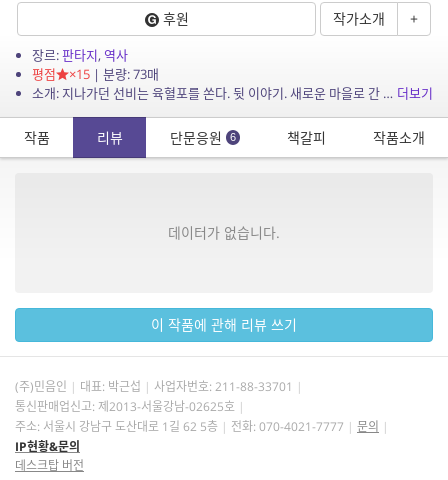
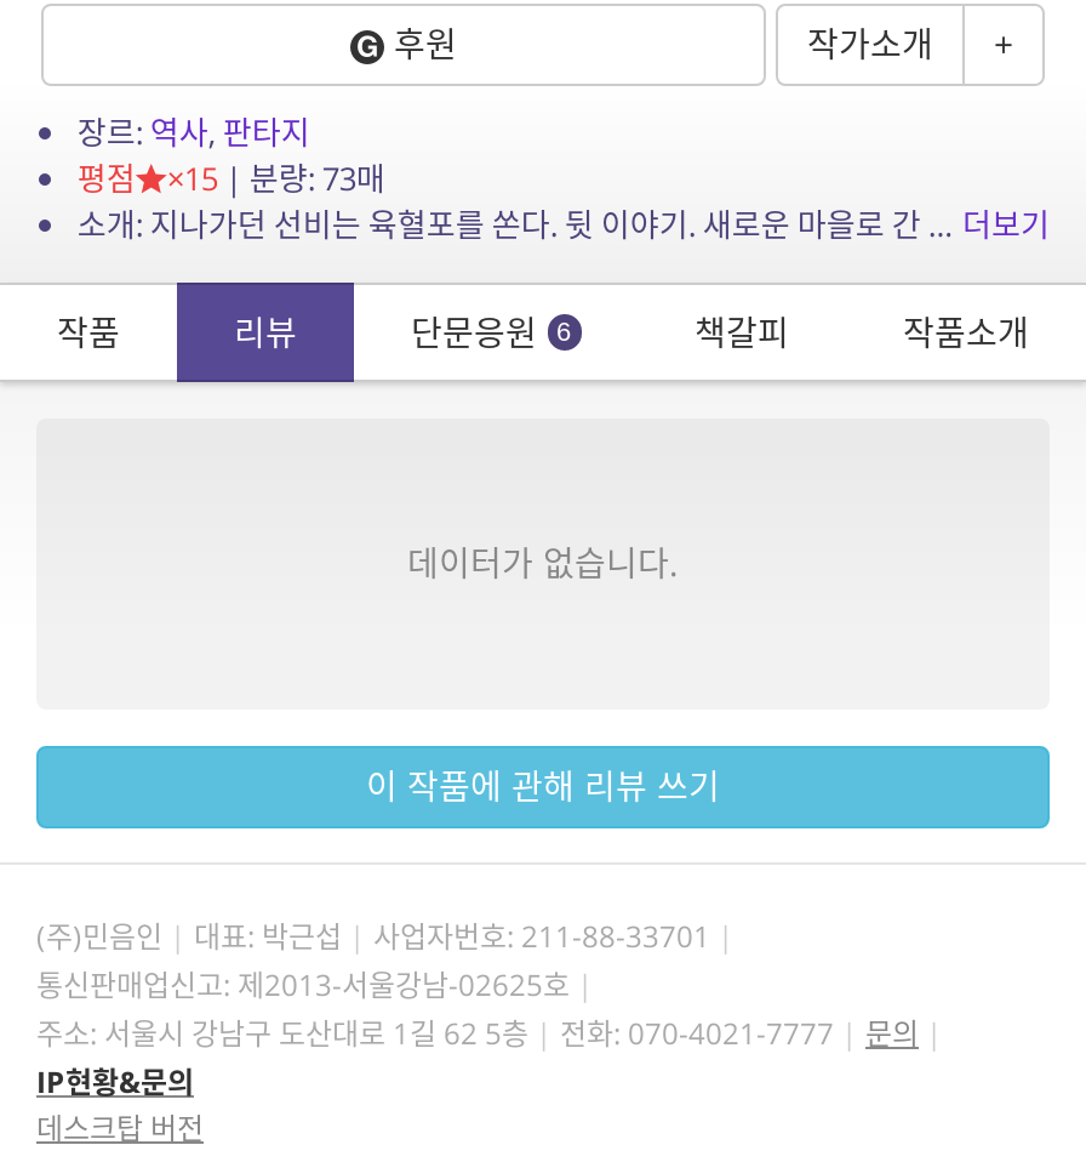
- 장르: 판타지, 역사
+ 장르: 역사, 판타지
